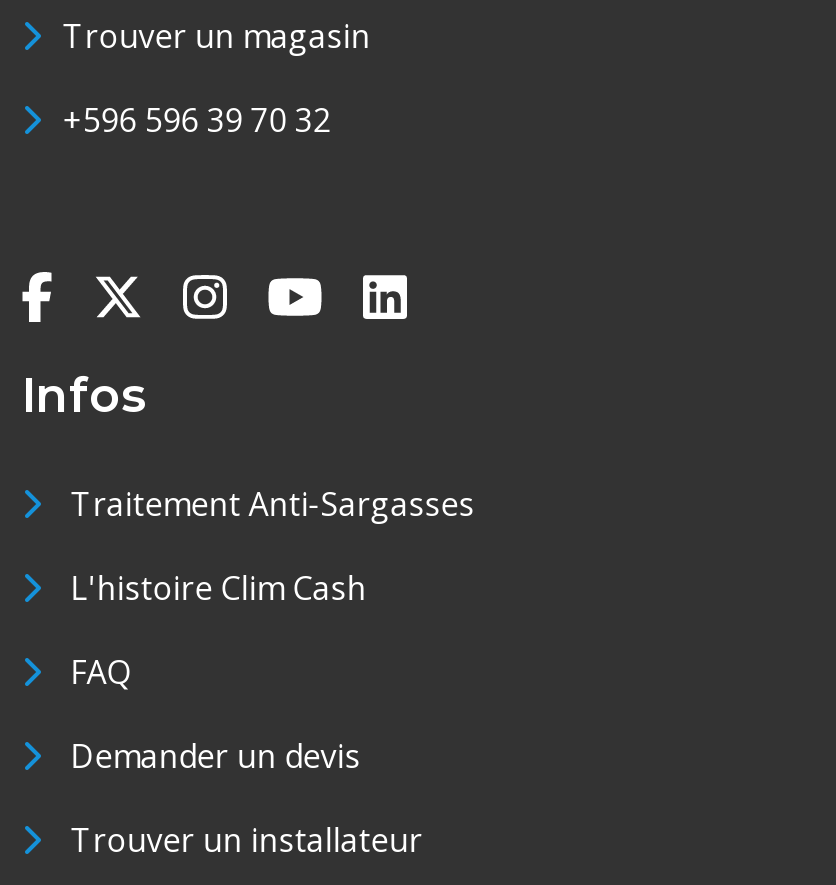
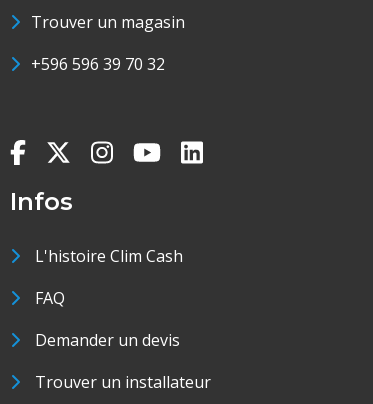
- Traitement Anti-Sargasses
